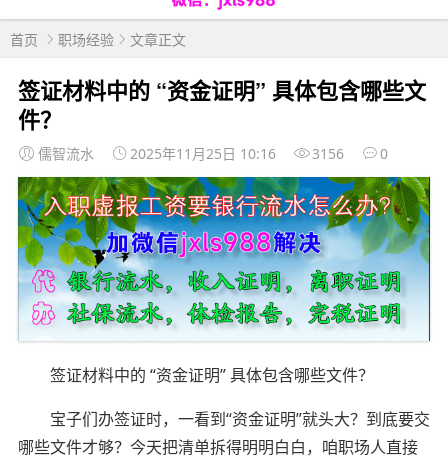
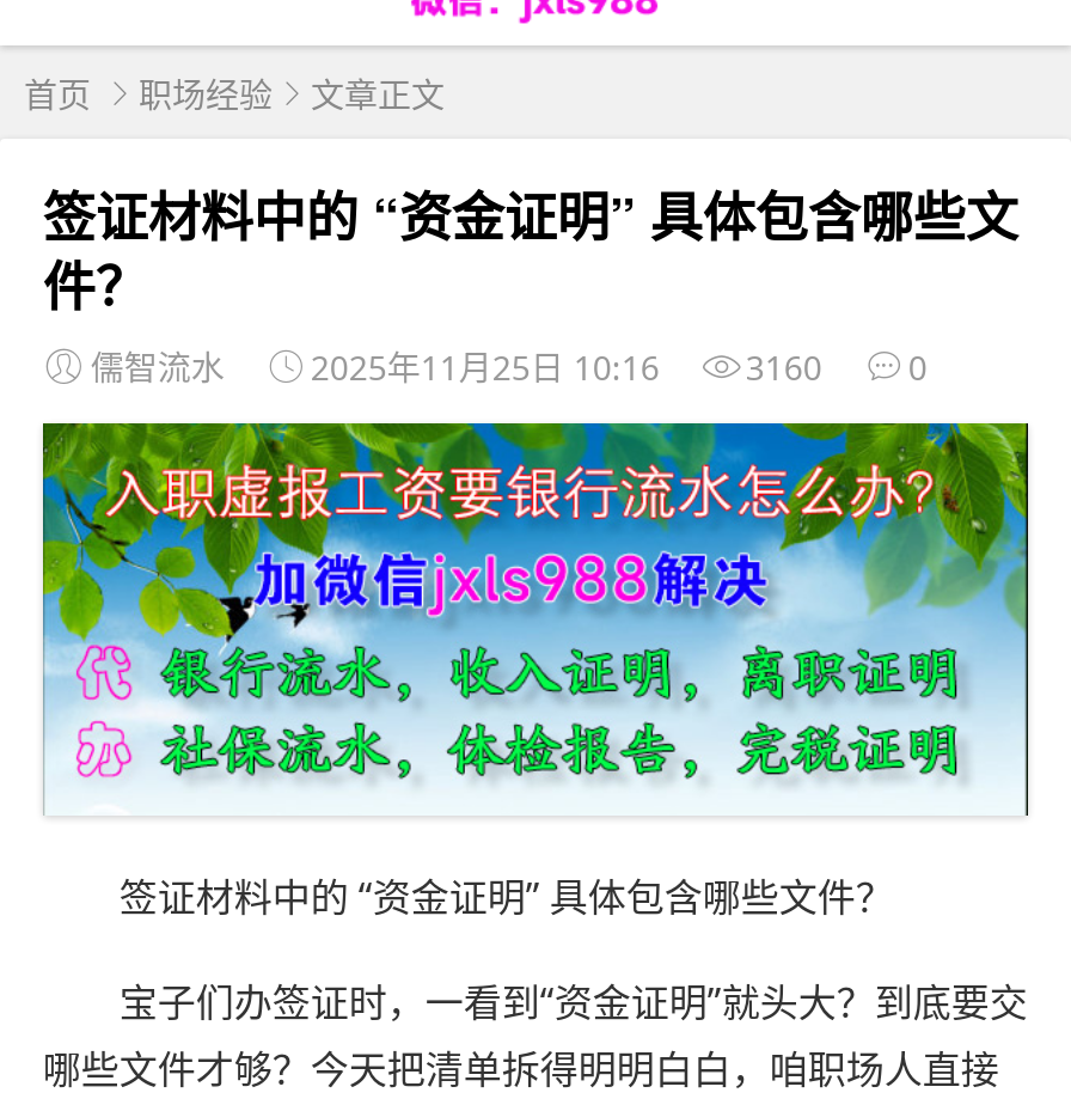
- 儒智流水 2025年11月25日 10:16 3156 0
+ 儒智流水 2025年11月25日 10:16 3160 0
